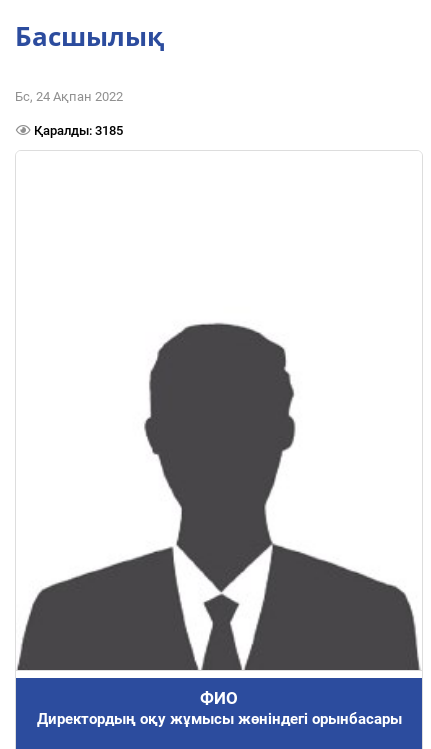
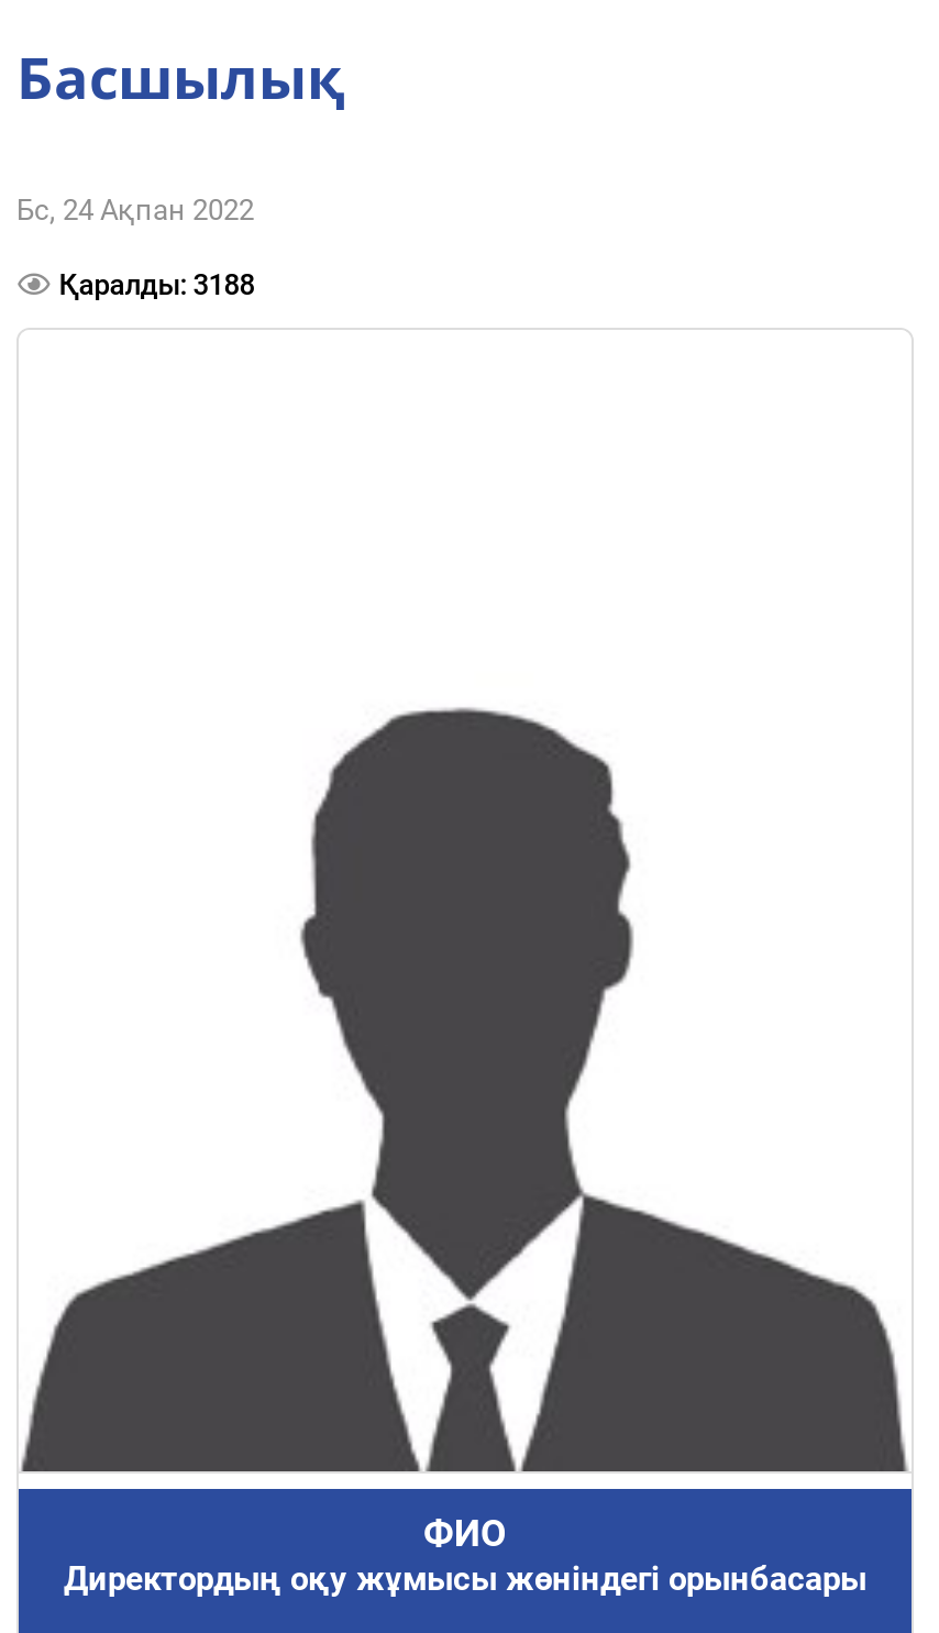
- Қаралды: 3185
+ Қаралды: 3188
